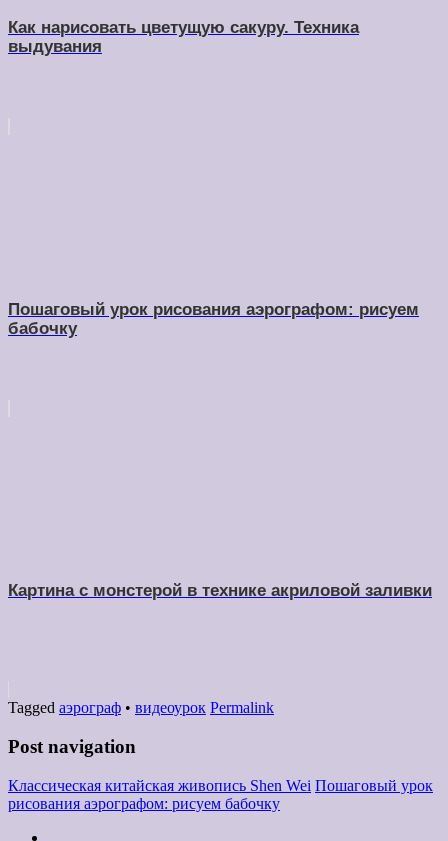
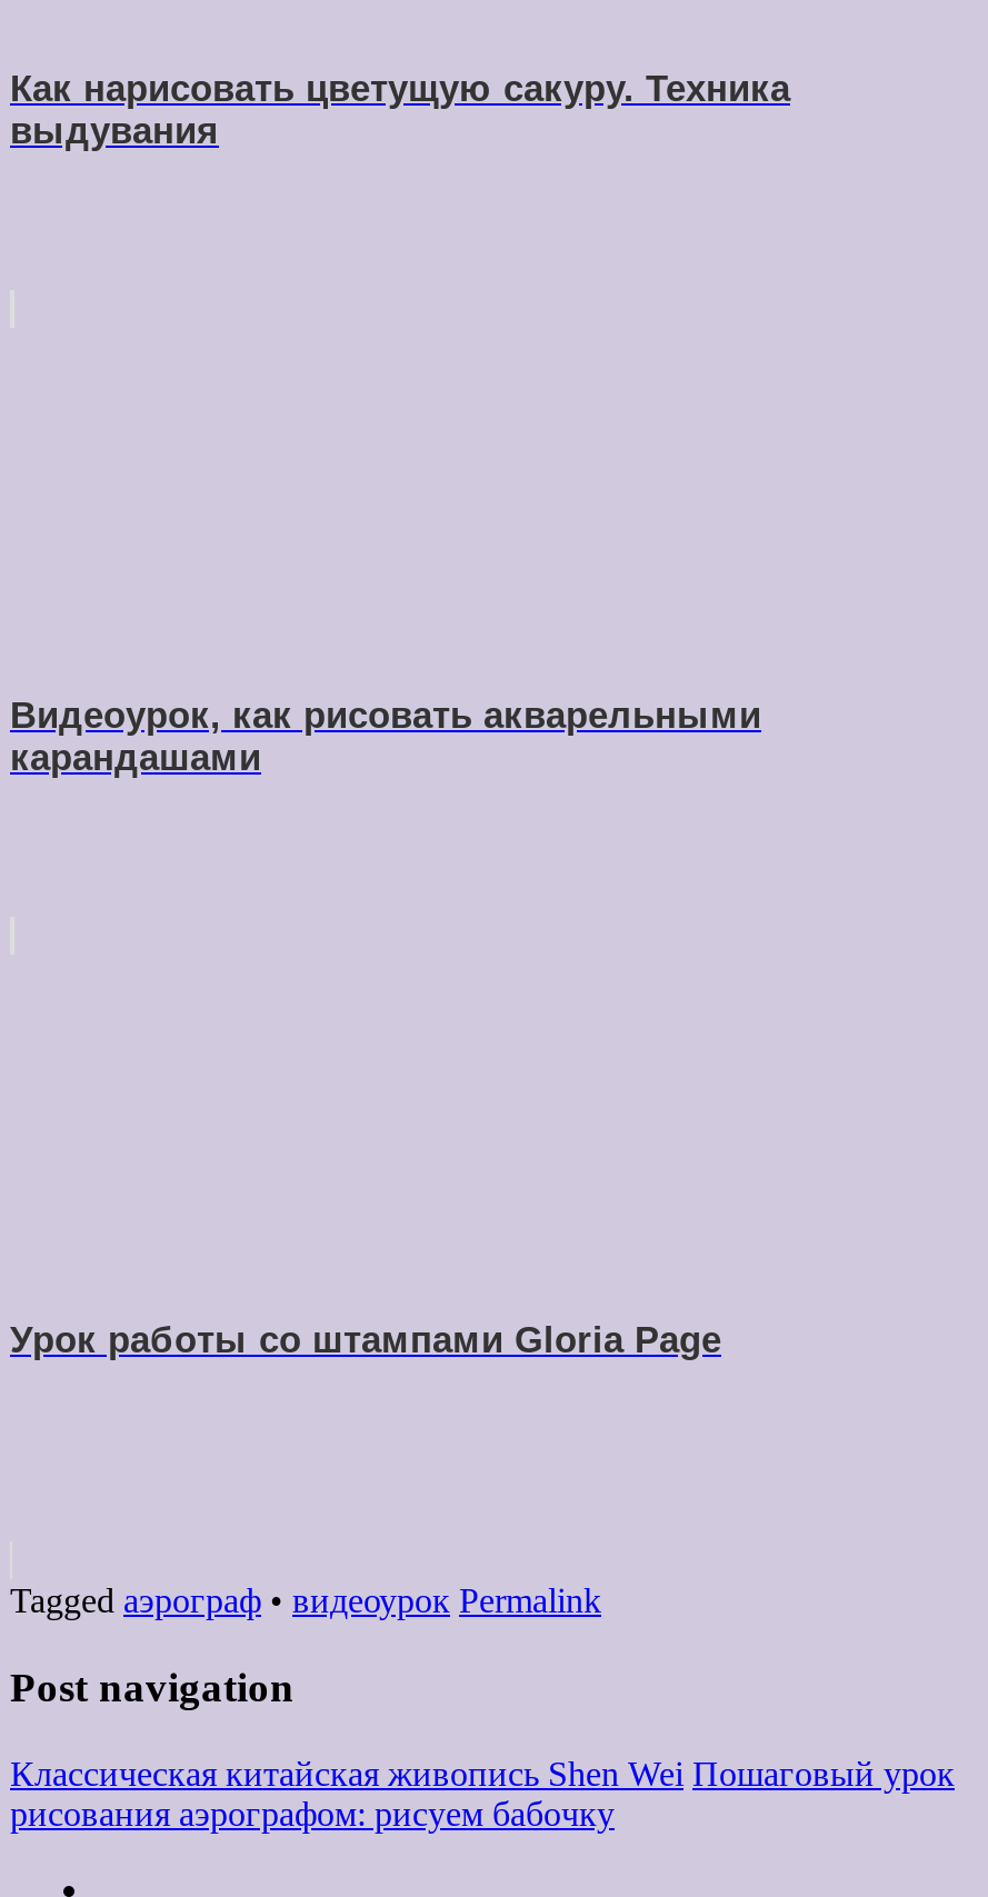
- Пошаговый урок рисования аэрографом: рисуем
- бабочку
+ Видеоурок, как рисовать акварельными
+ карандашами

- Картина с монстерой в технике акриловой заливки
+ Урок работы со штампами Gloria Page
